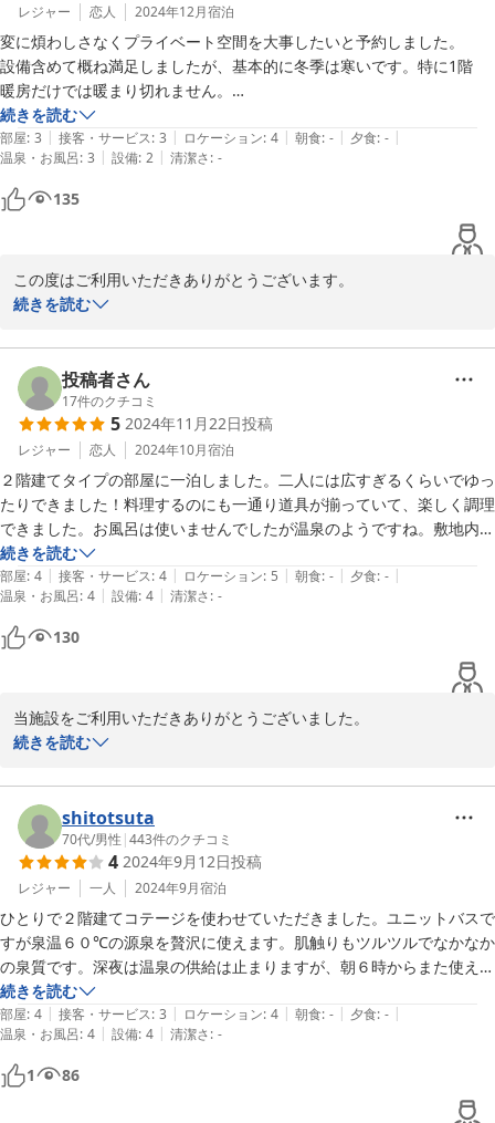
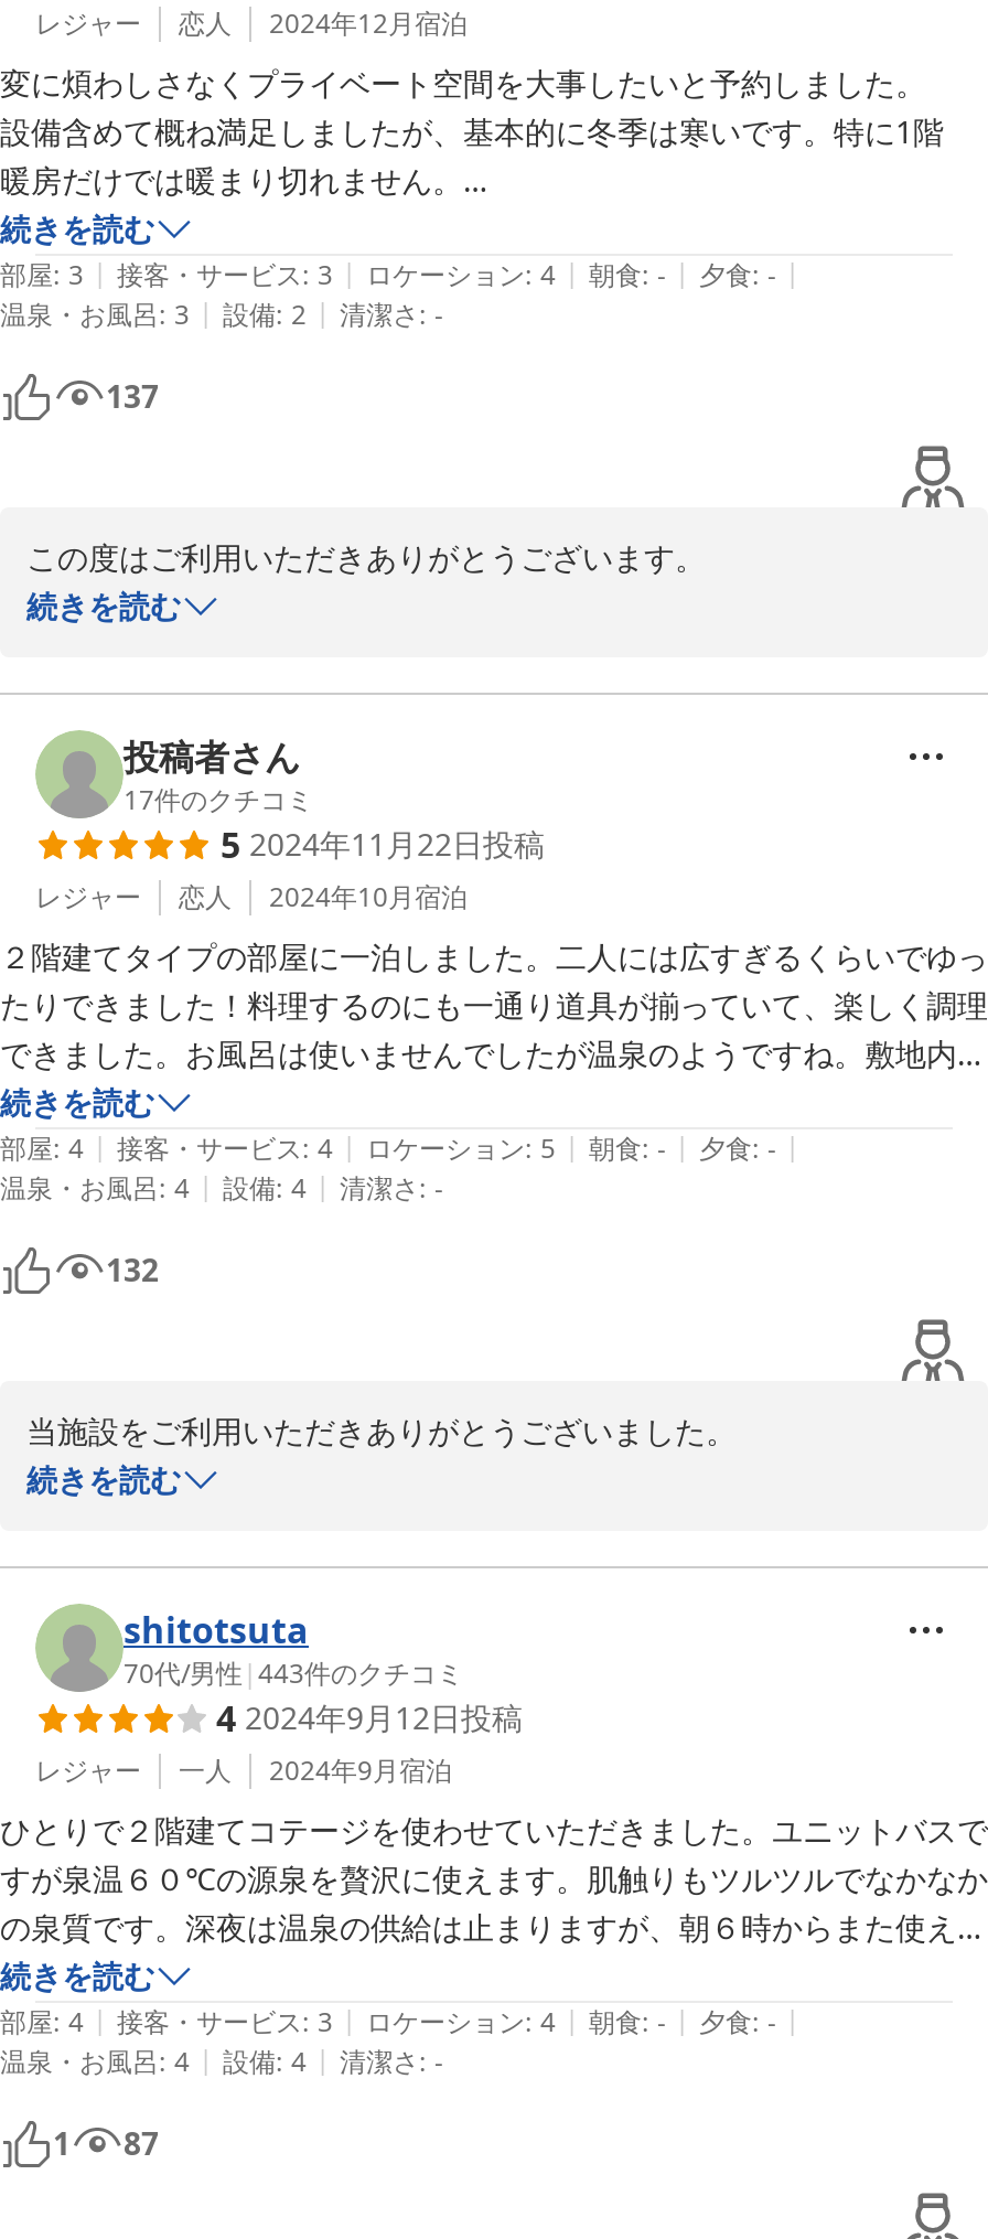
- 135
+ 137

- 130
+ 132

- 1 86
+ 1 87
